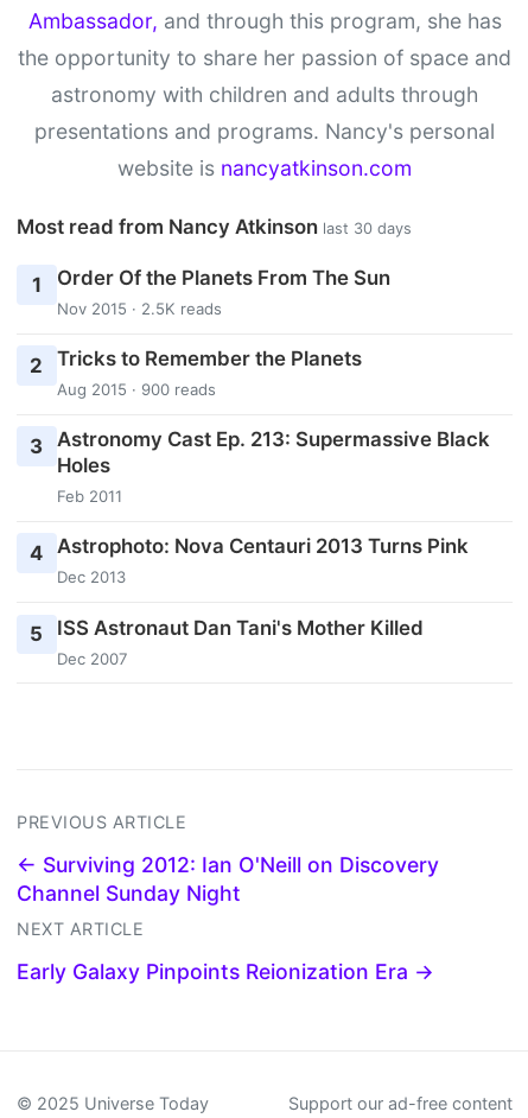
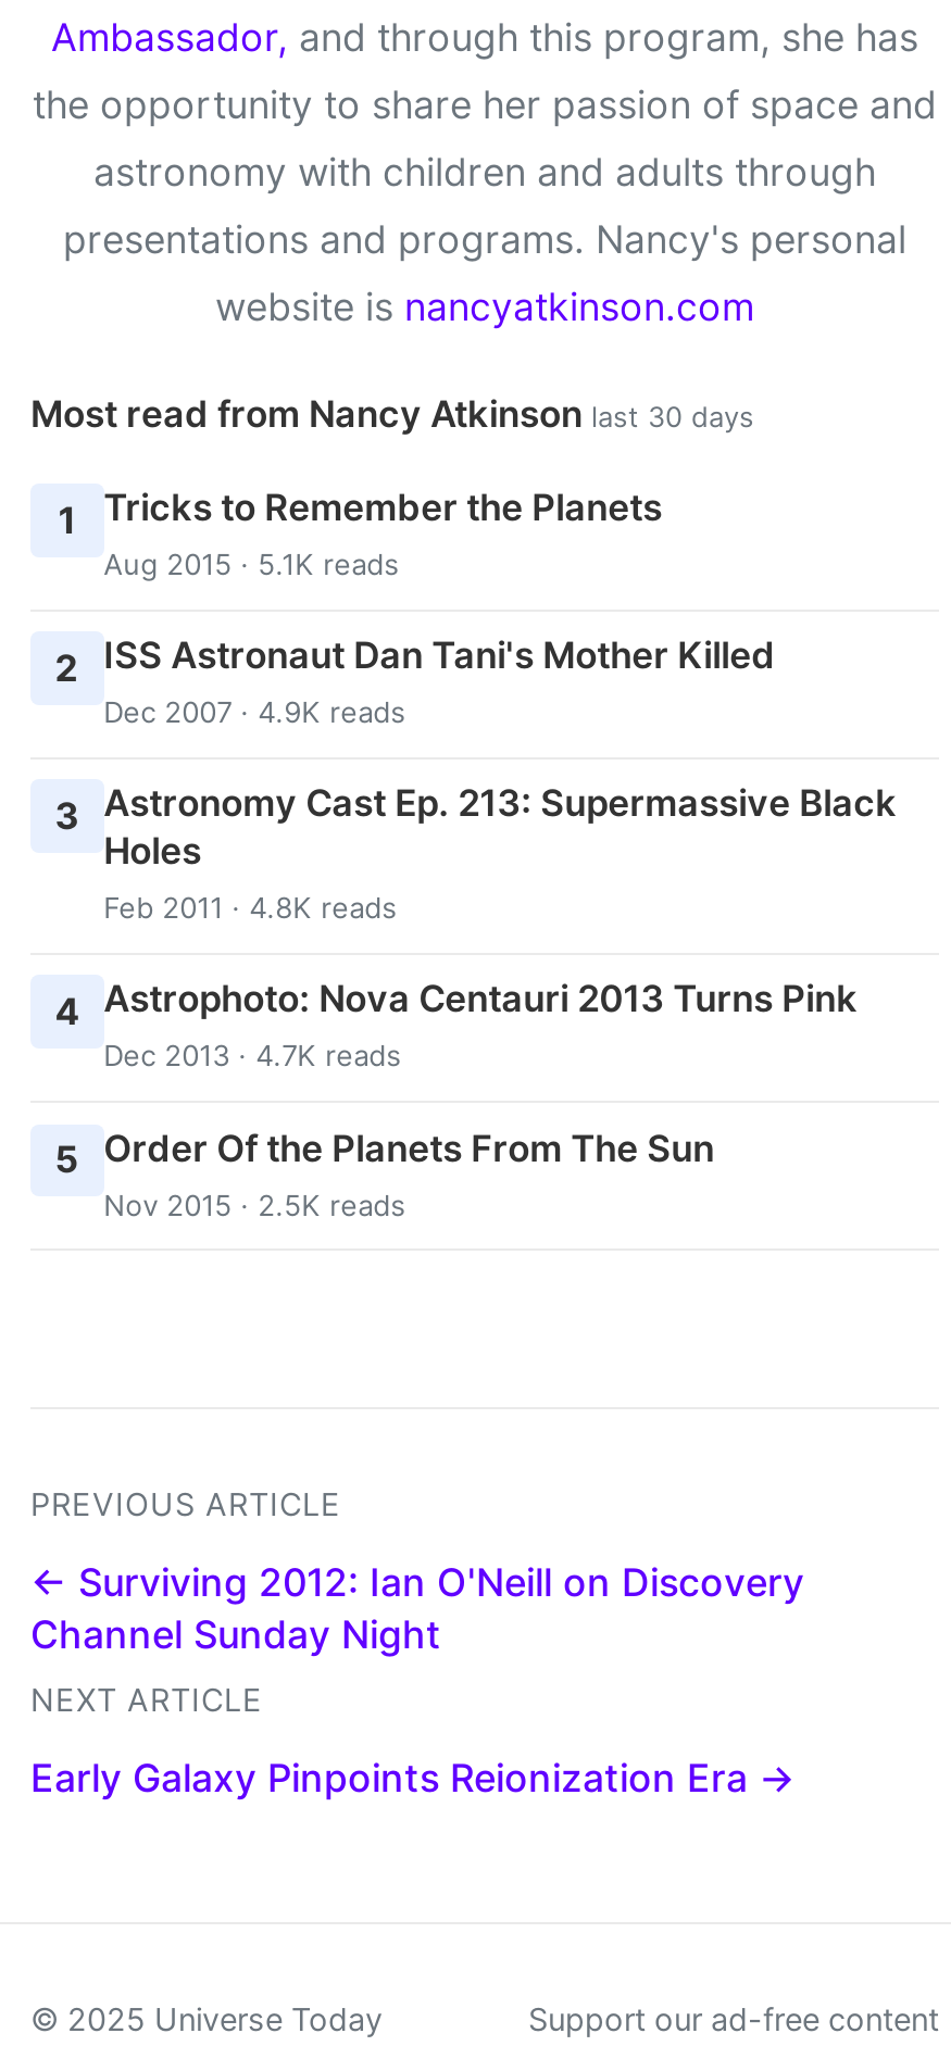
- Order Of the Planets From The Sun
- Nov 2015 · 2.5K reads
+ Tricks to Remember the Planets
+ Aug 2015 · 5.1K reads

- 2 Tricks to Remember the Planets
- Aug 2015 · 900 reads
+ 2 ISS Astronaut Dan Tani's Mother Killed
+ Dec 2007 · 4.9K reads

- Feb 2011
+ Feb 2011 · 4.8K reads

- Dec 2013
+ Dec 2013 · 4.7K reads

- 5 ISS Astronaut Dan Tani's Mother Killed
- Dec 2007
+ 5 Order Of the Planets From The Sun
+ Nov 2015 · 2.5K reads
